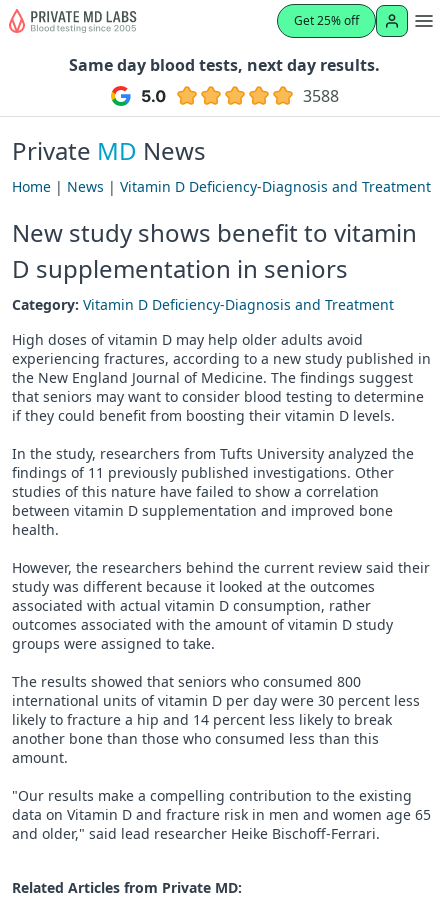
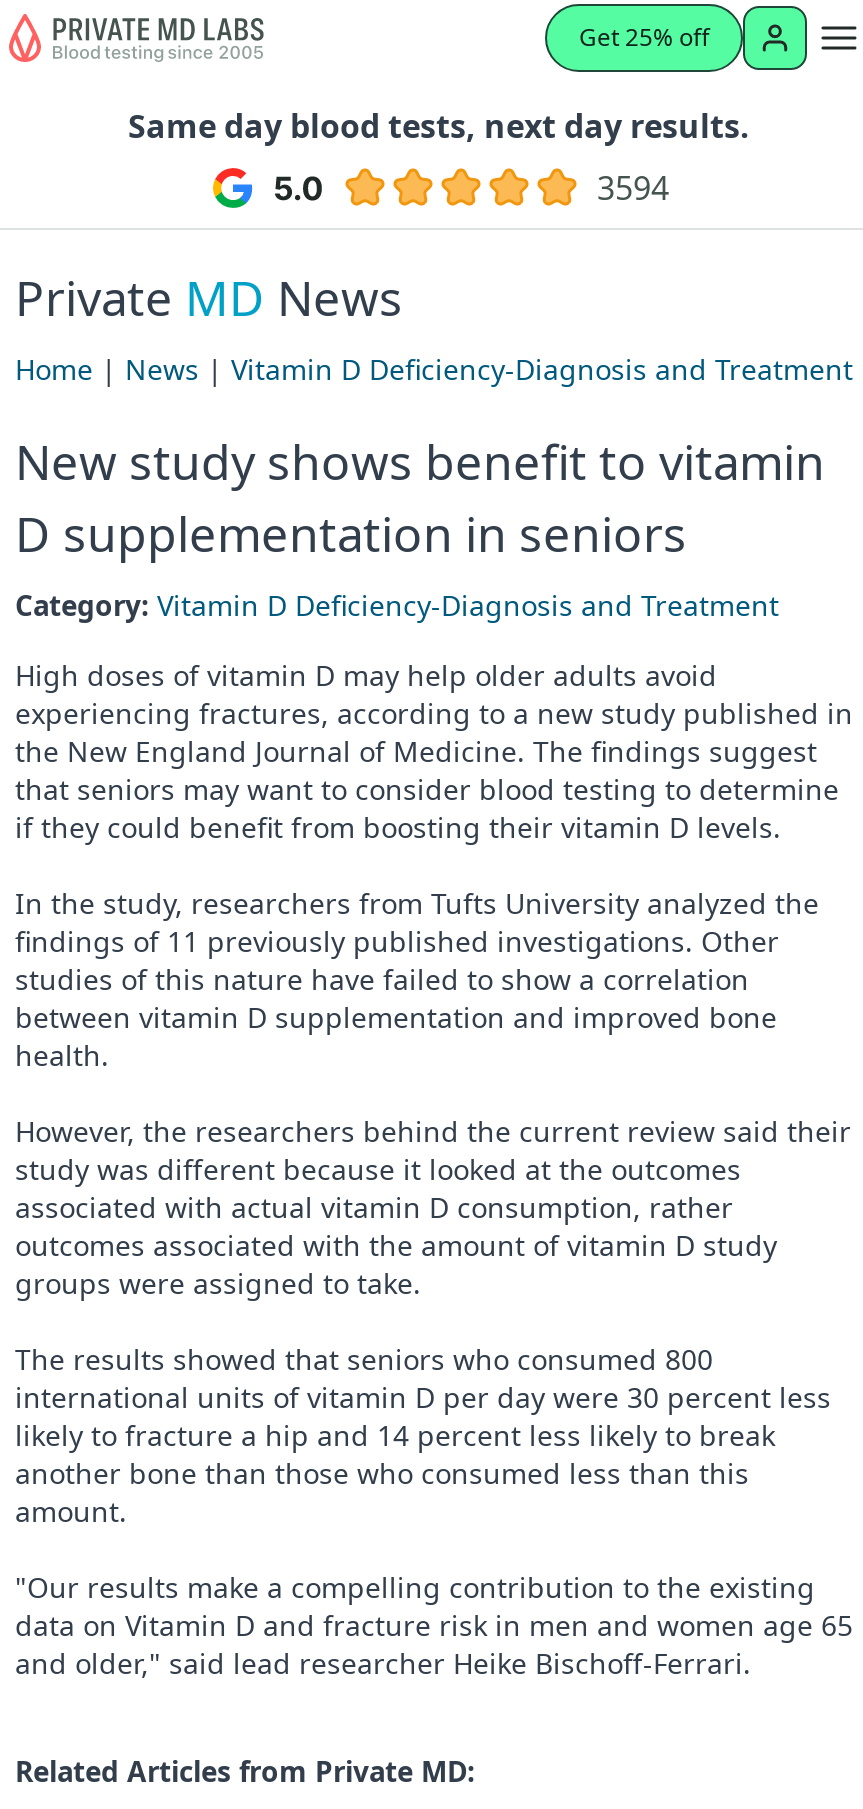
- 3588
+ 3594
